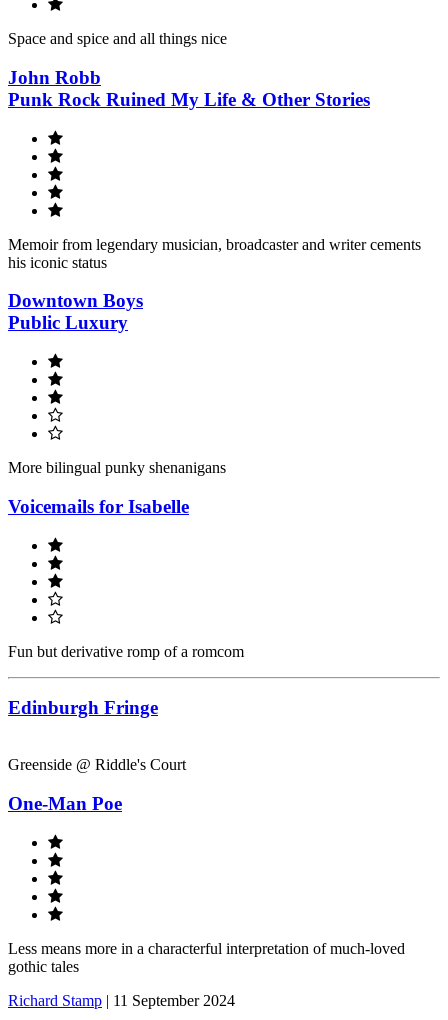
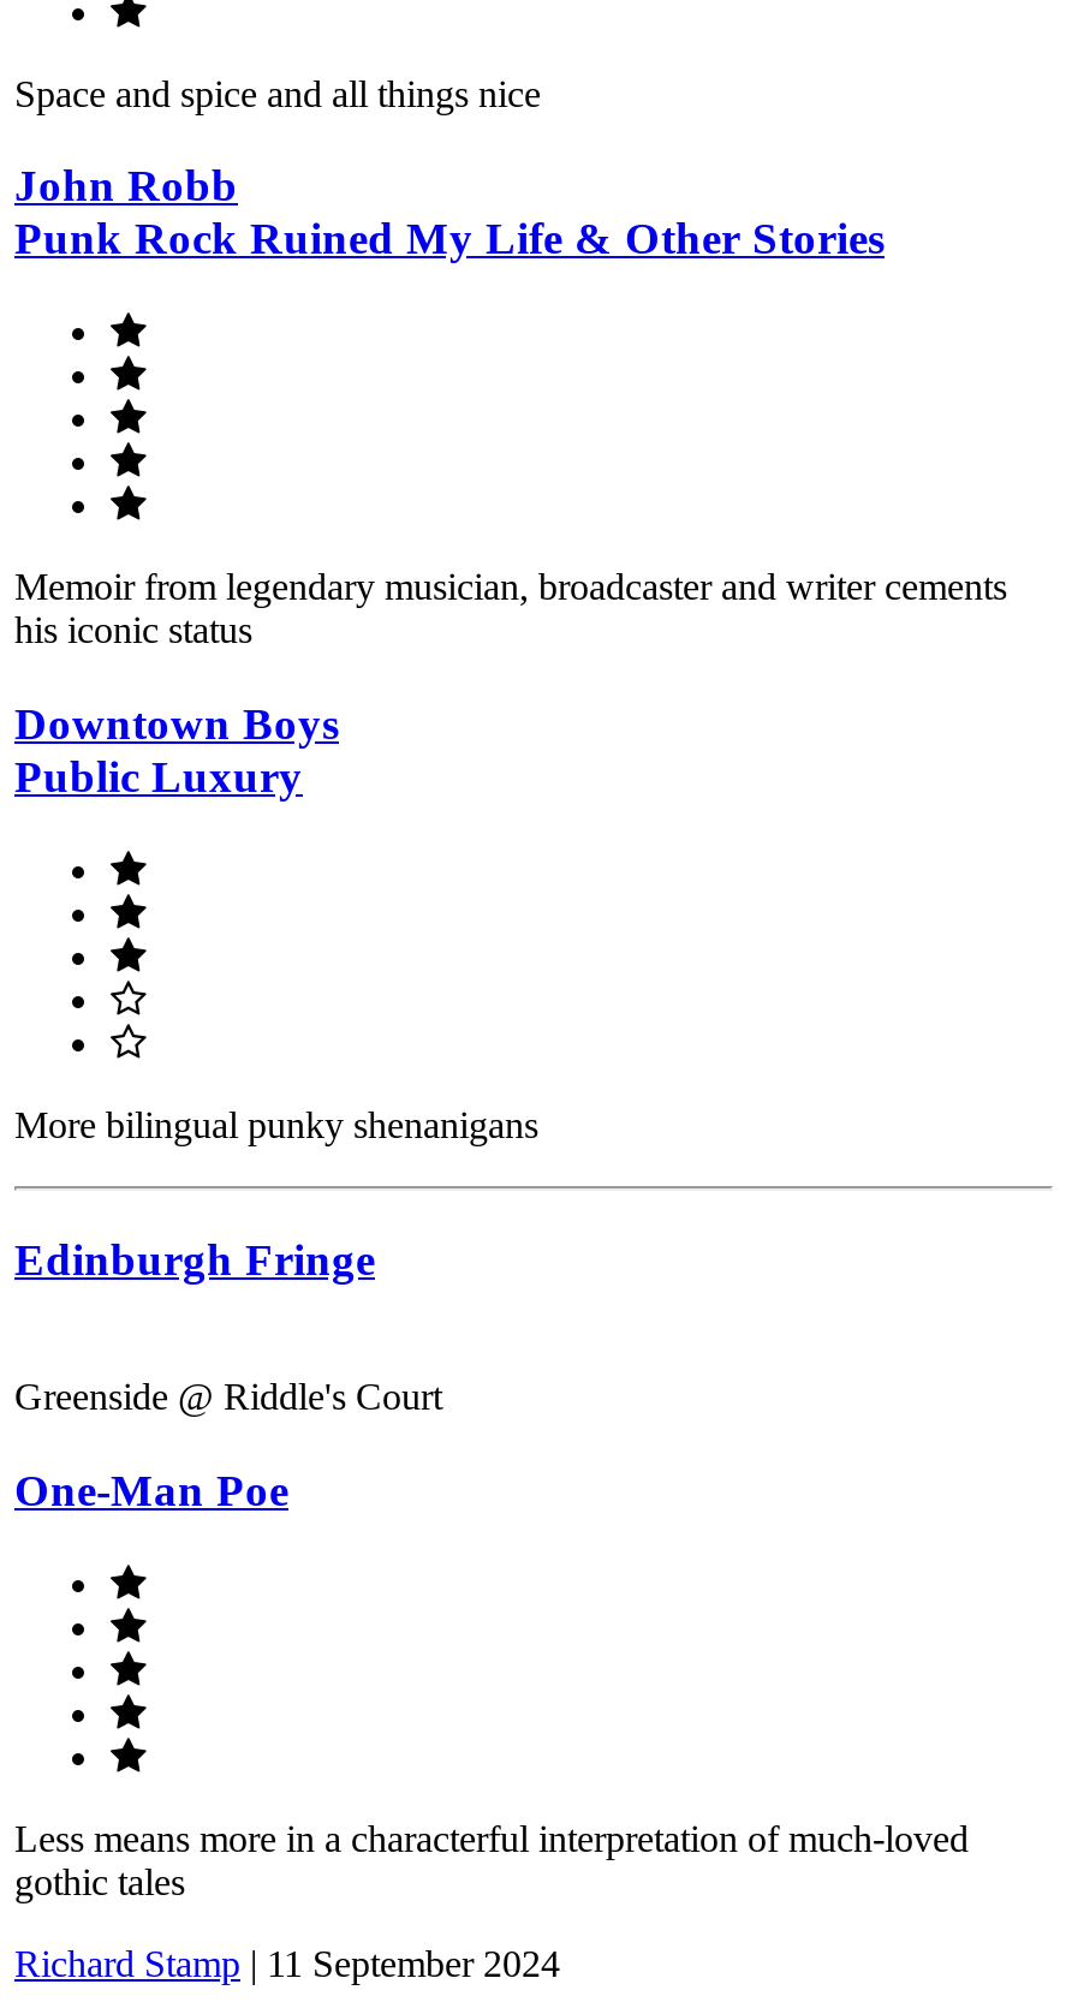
- Voicemails for Isabelle

- Fun but derivative romp of a romcom
